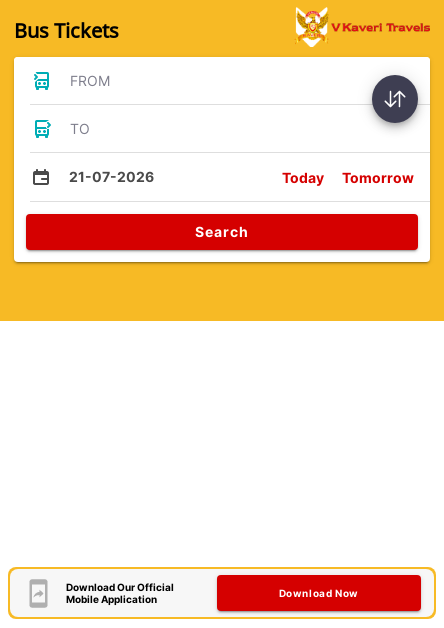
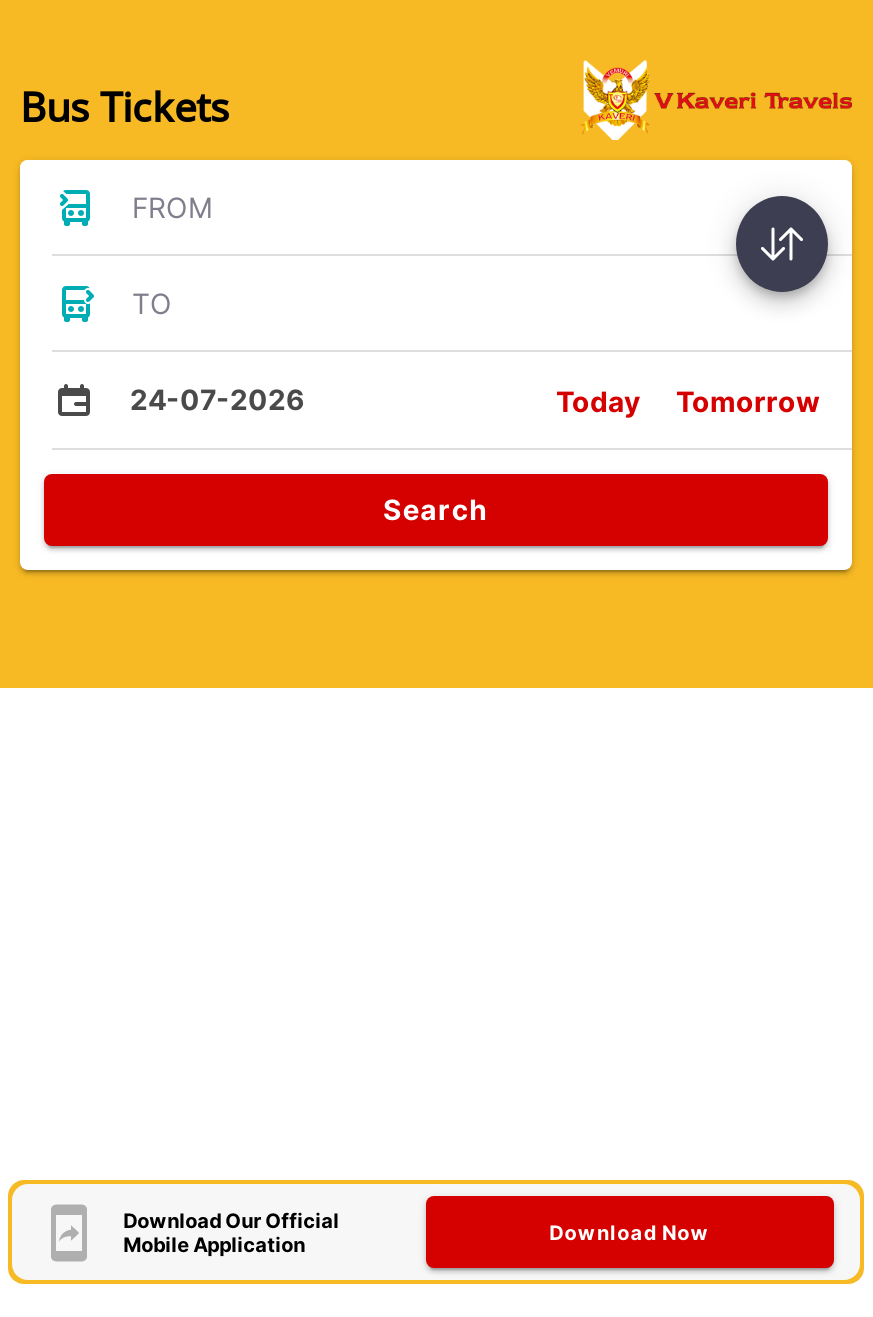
- 21-07-2026
+ 24-07-2026
